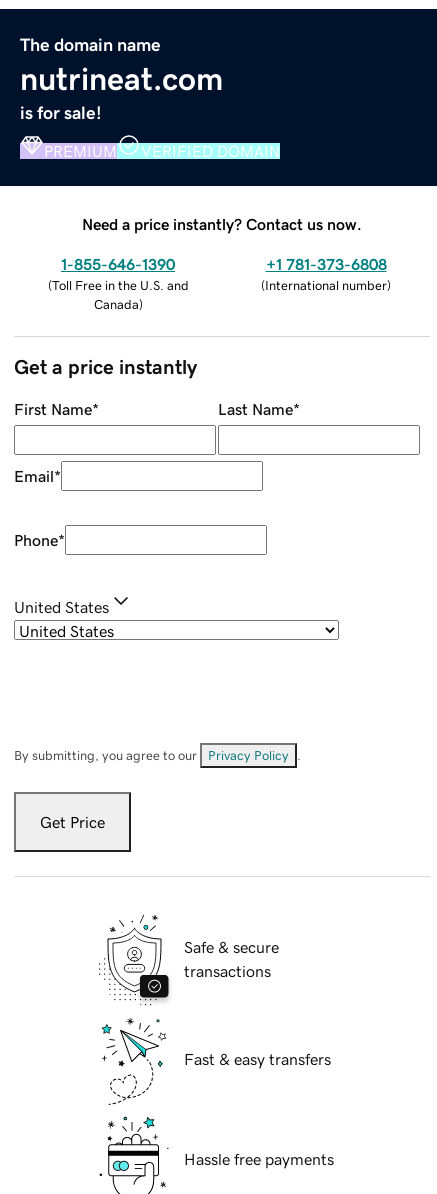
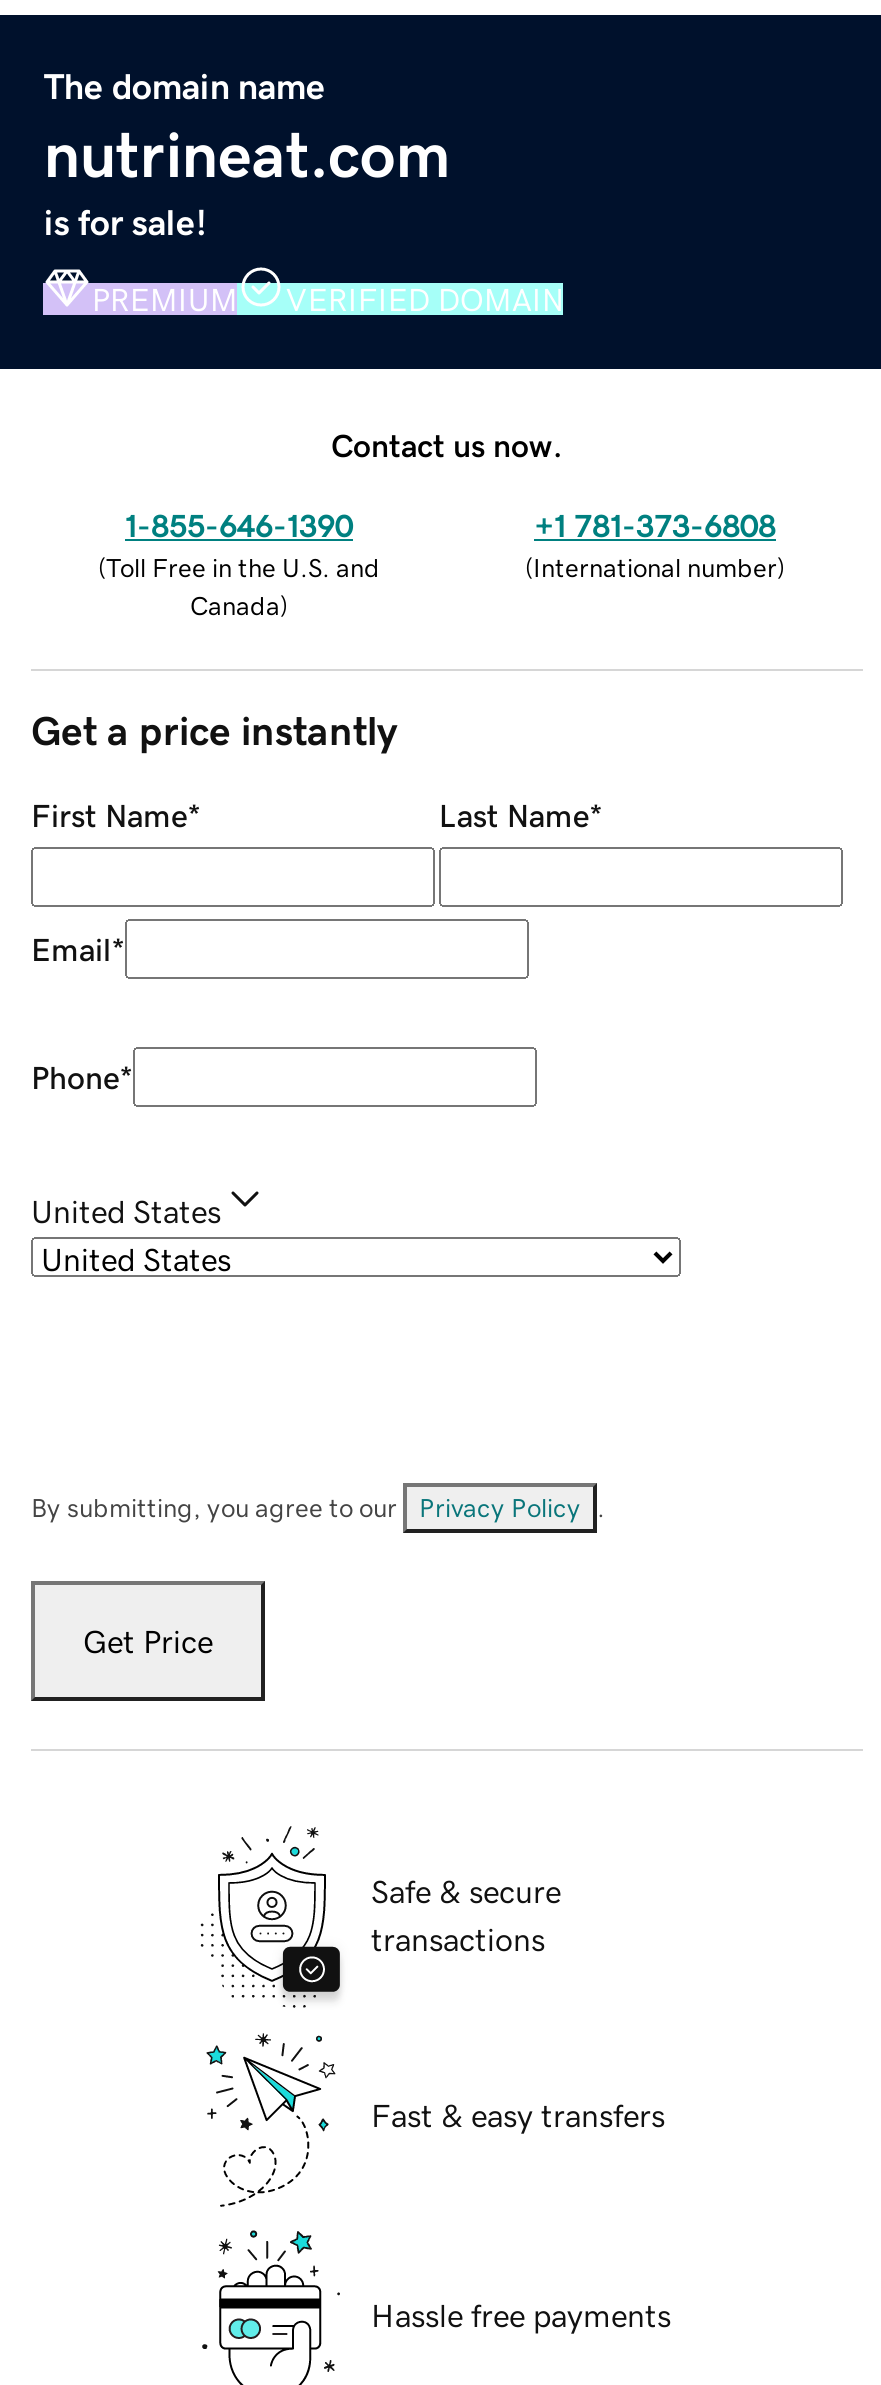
- Need a price instantly? Contact us now.
+ Contact us now.
